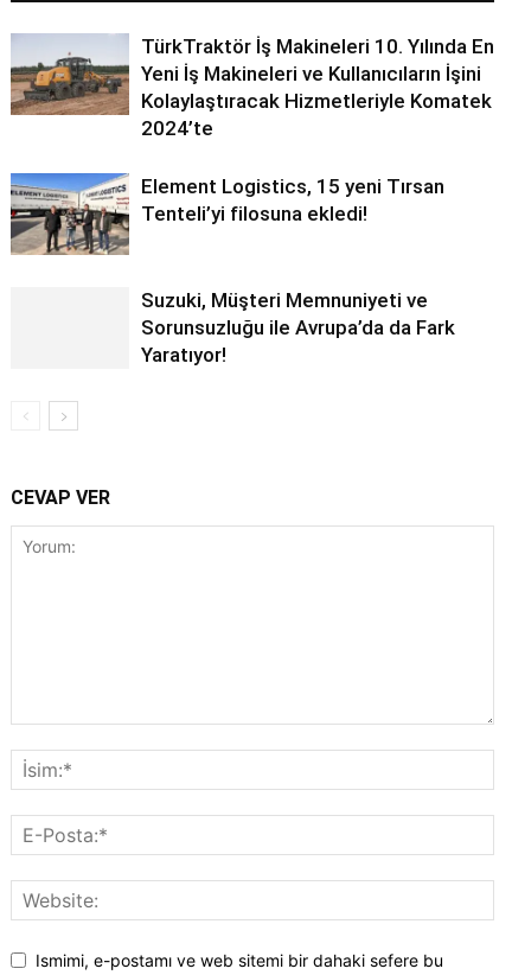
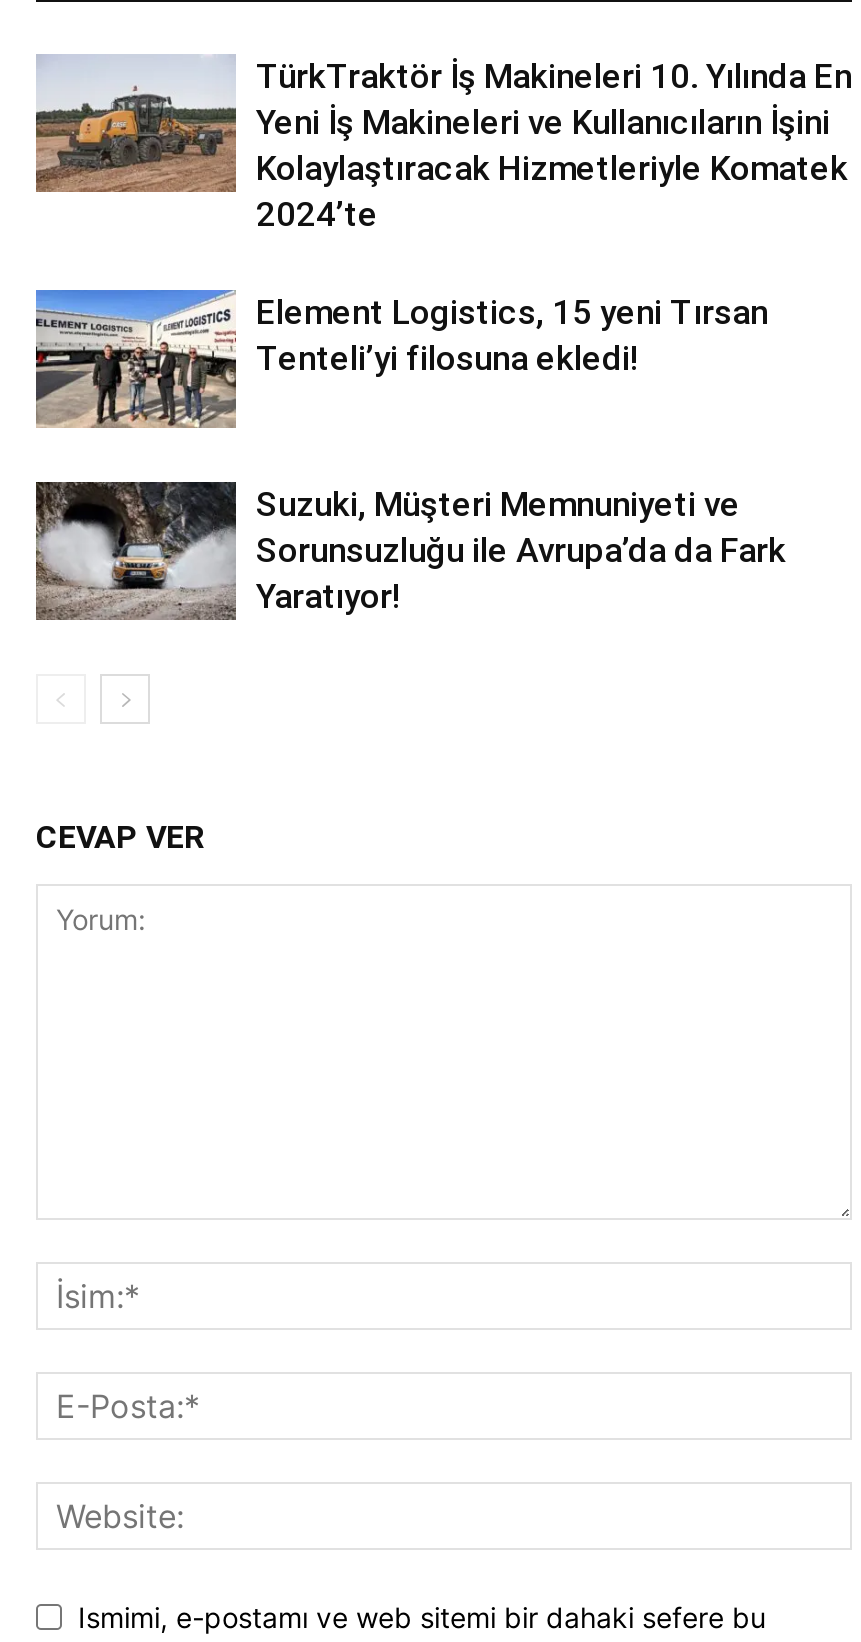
+ [image]
